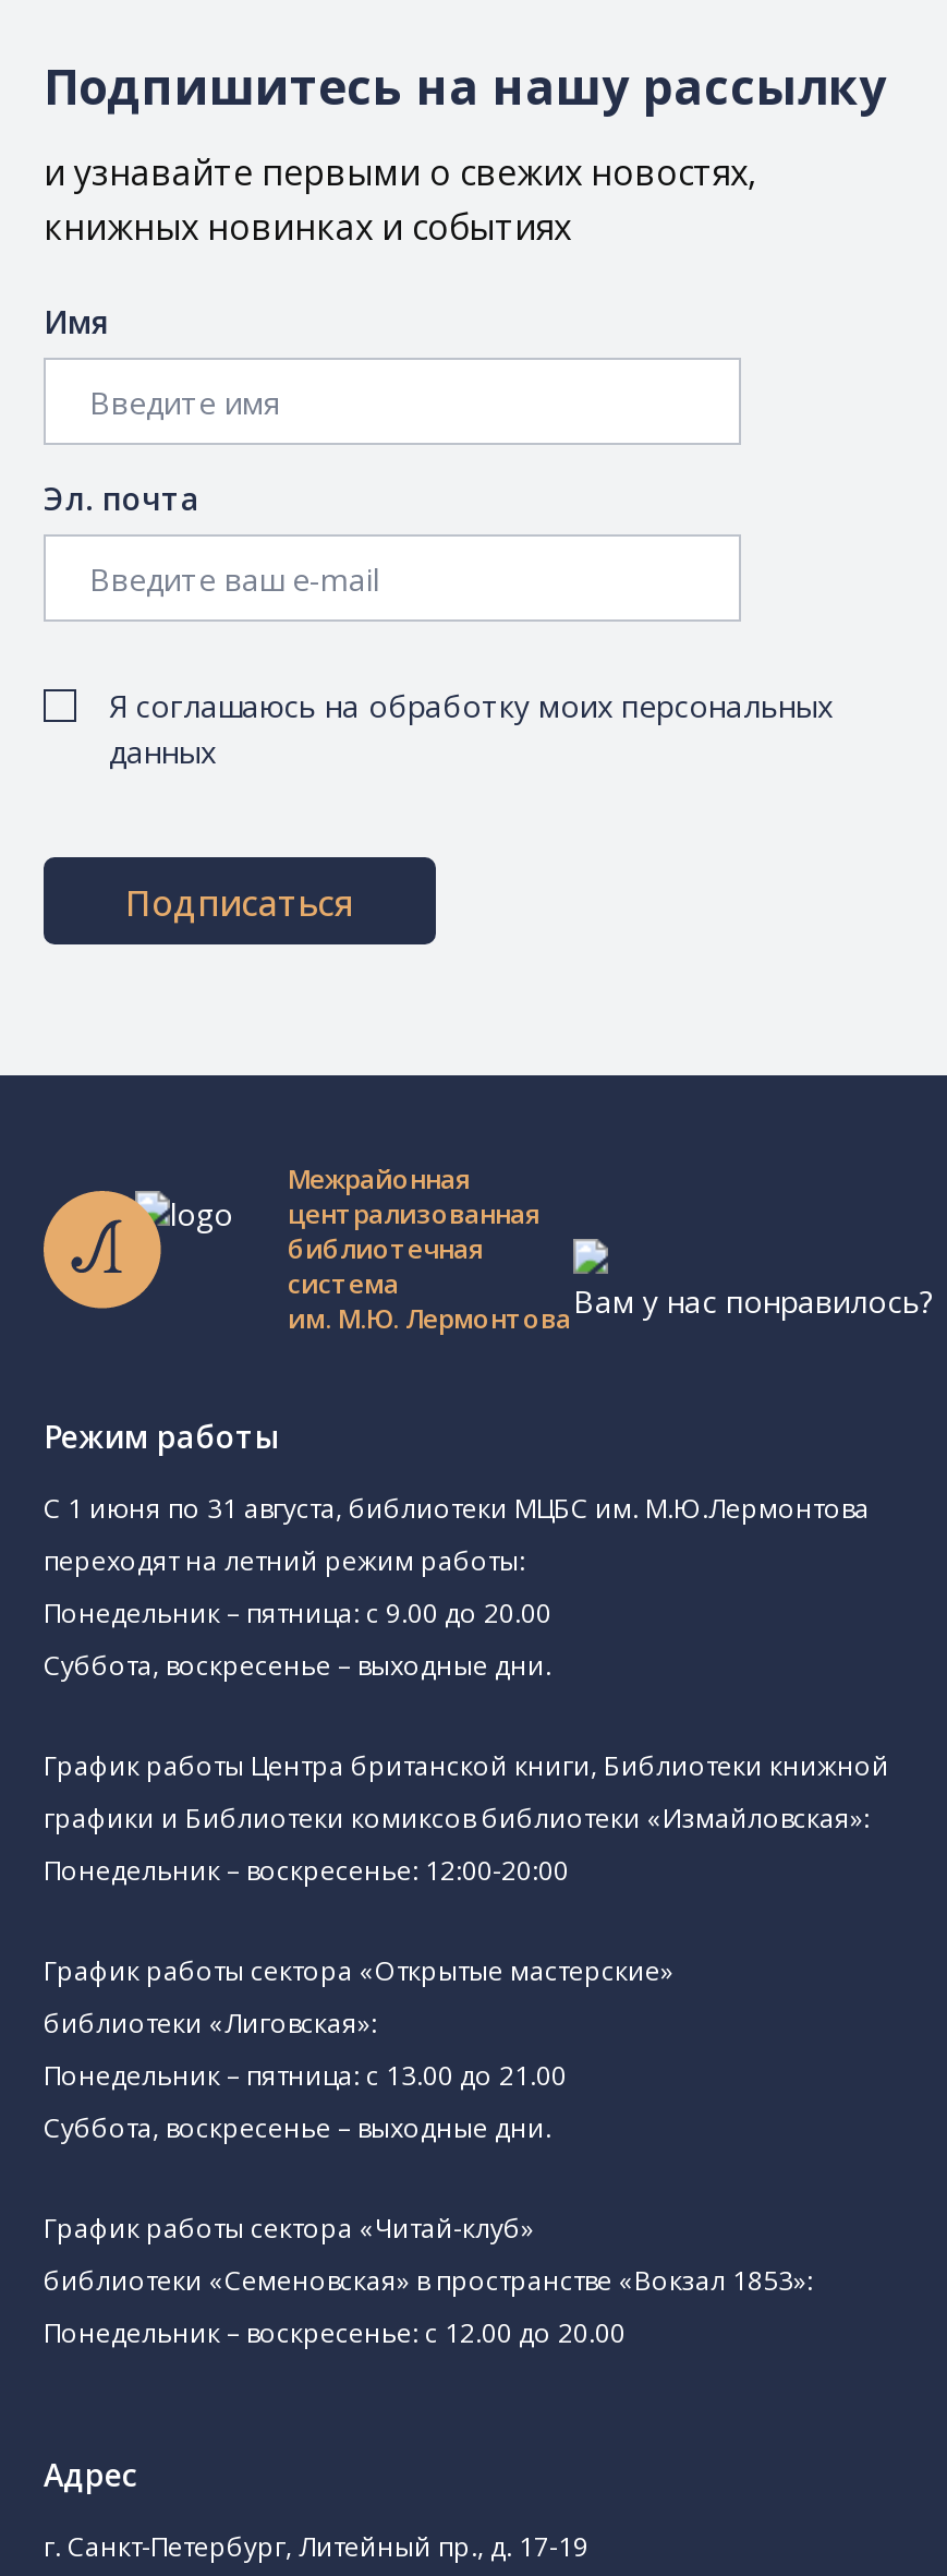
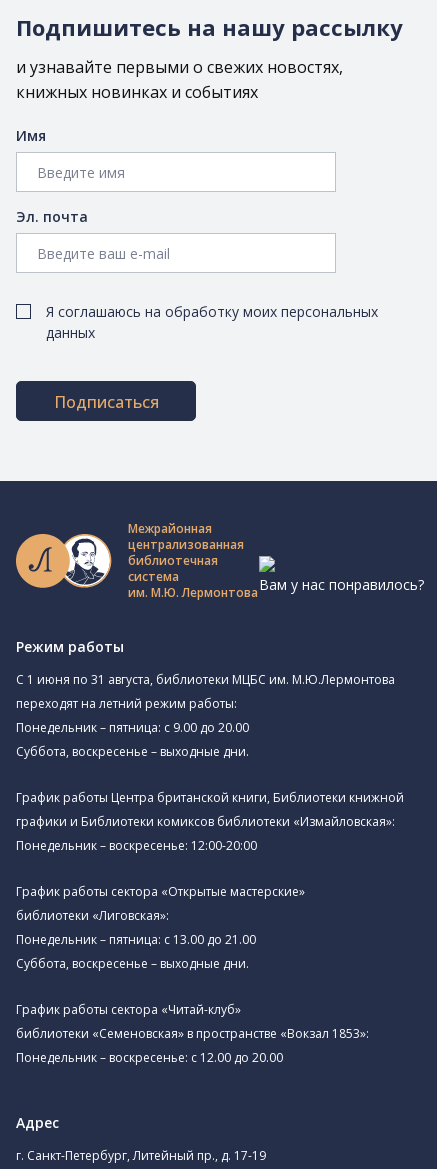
- [image]
+ [image]
